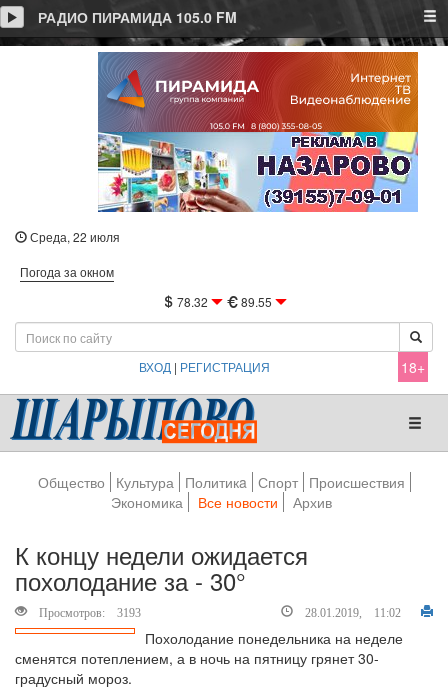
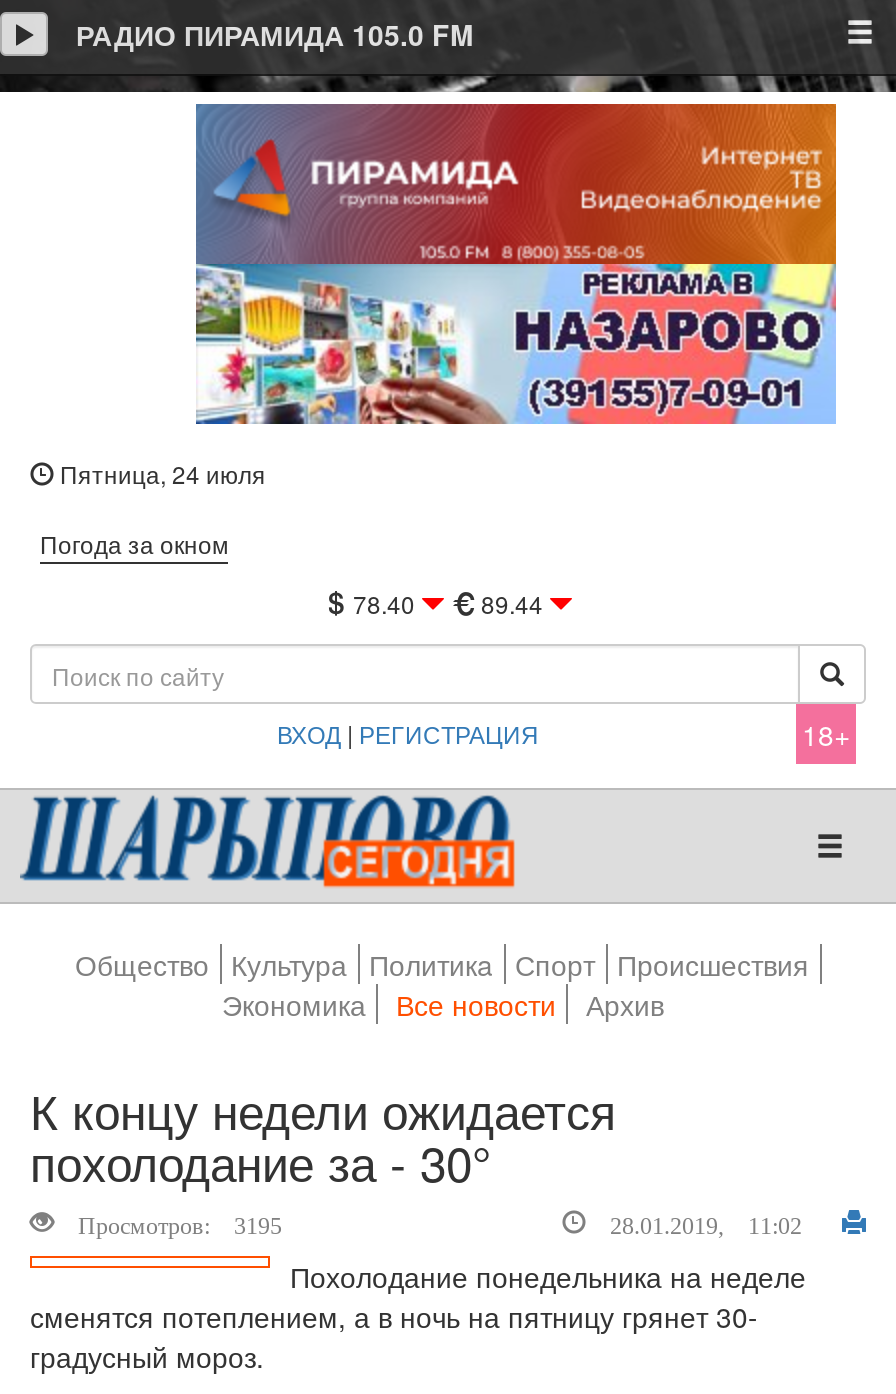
- Среда, 22 июля
+ Пятница, 24 июля

- 78.32
+ 78.40

- 89.55
+ 89.44

- Просмотров: 3193
+ Просмотров: 3195
